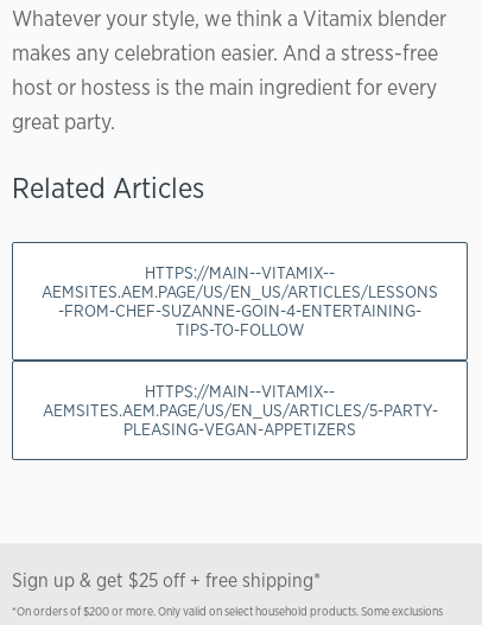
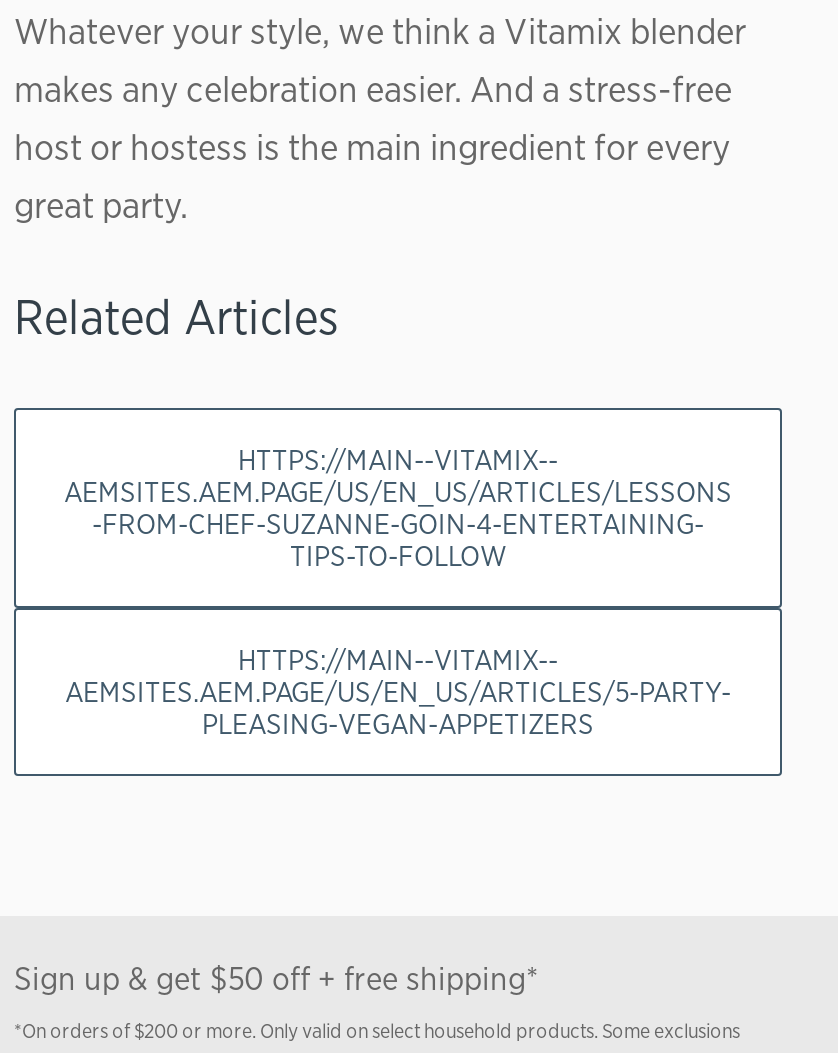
- Sign up & get $25 off + free shipping*
+ Sign up & get $50 off + free shipping*
